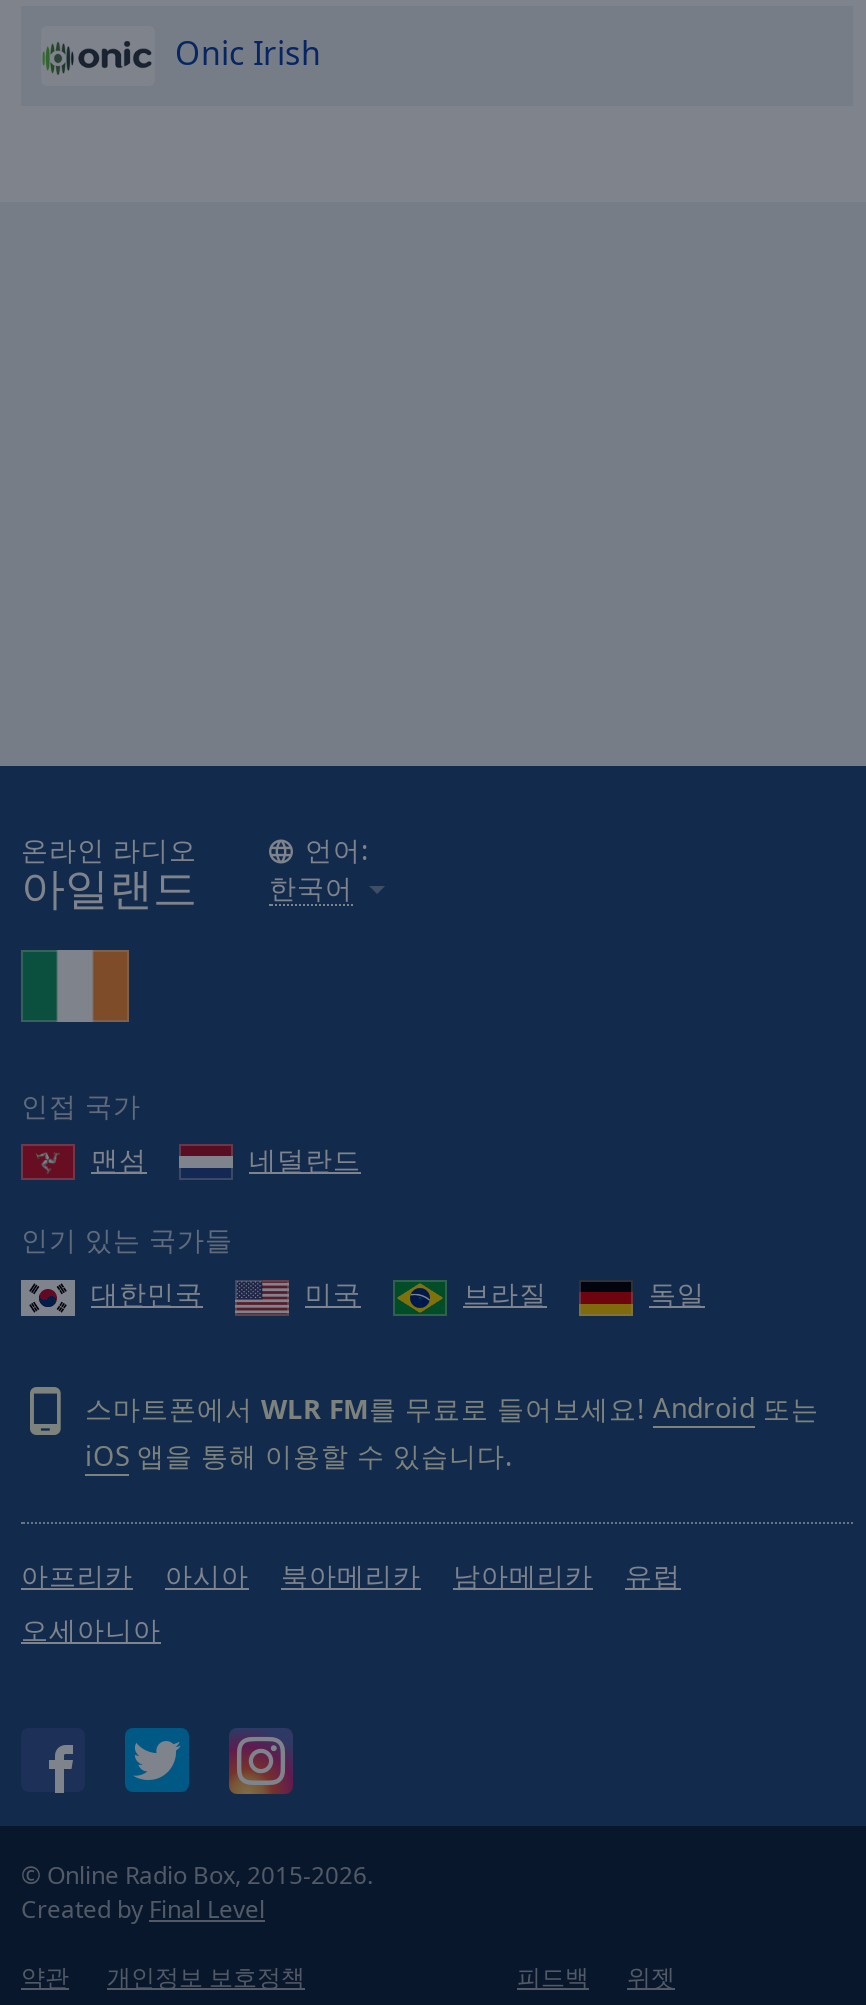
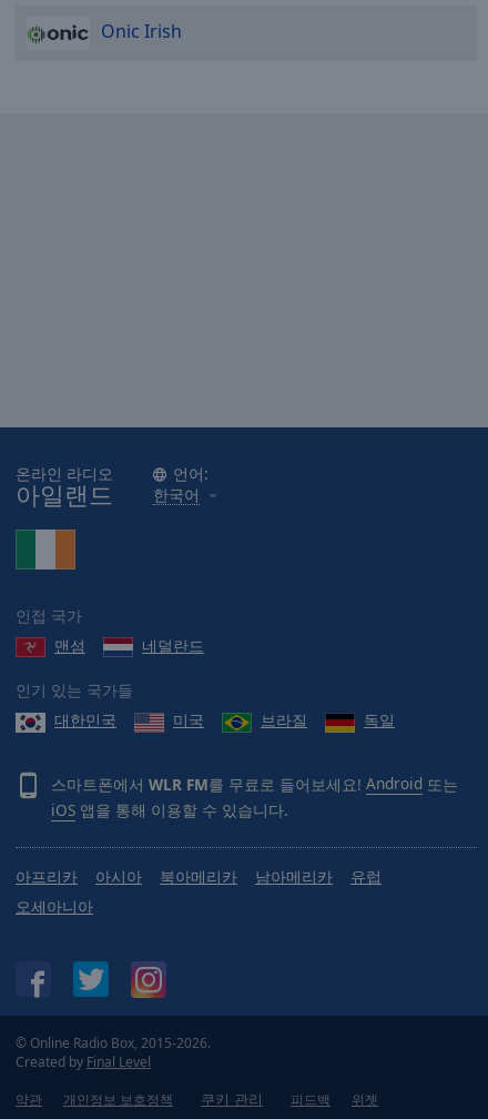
+ 쿠키 관리
